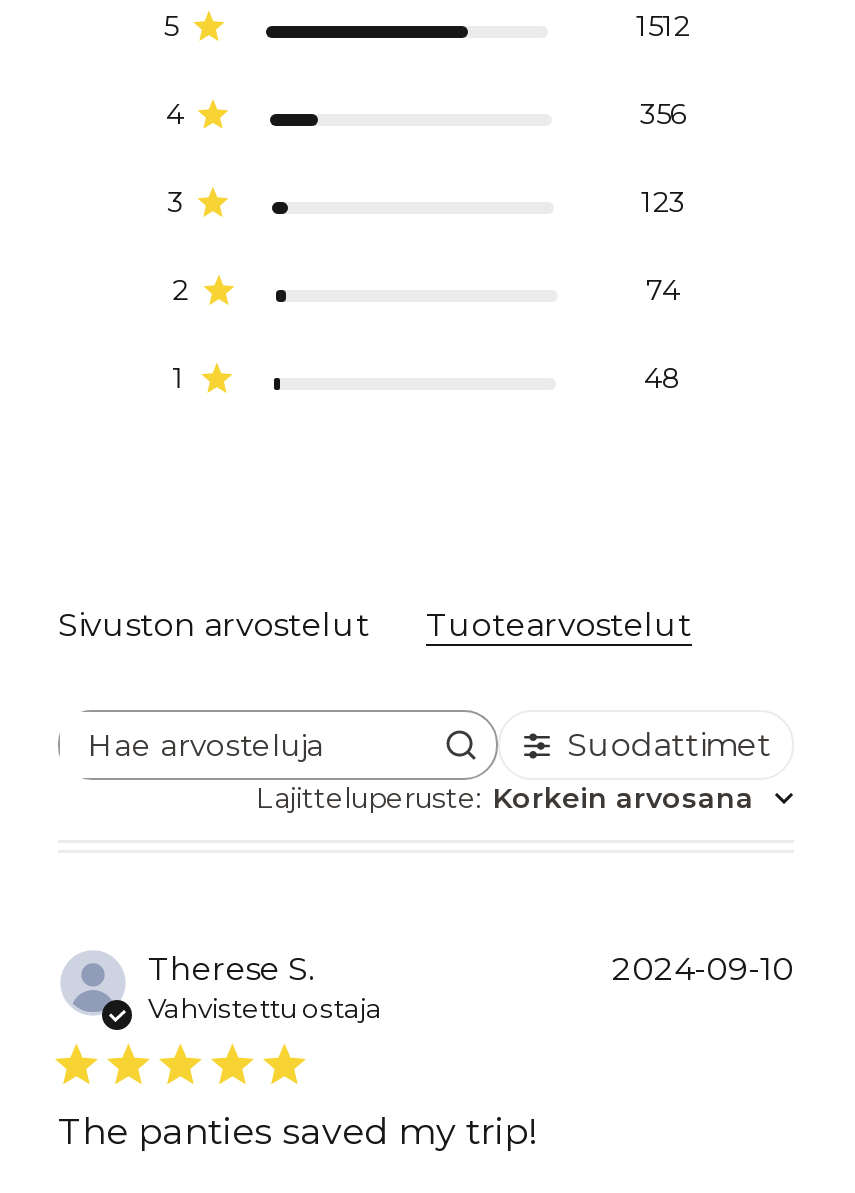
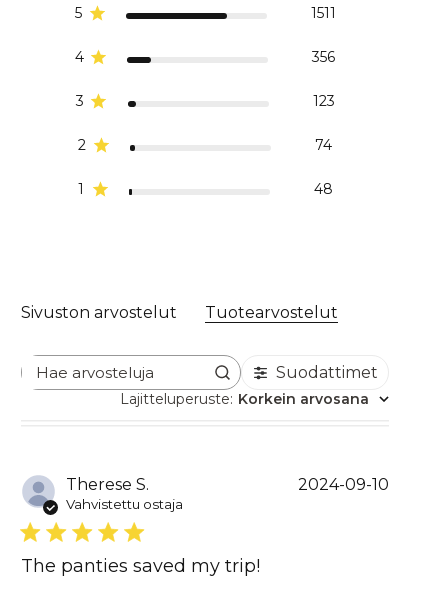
- 1512
+ 1511
